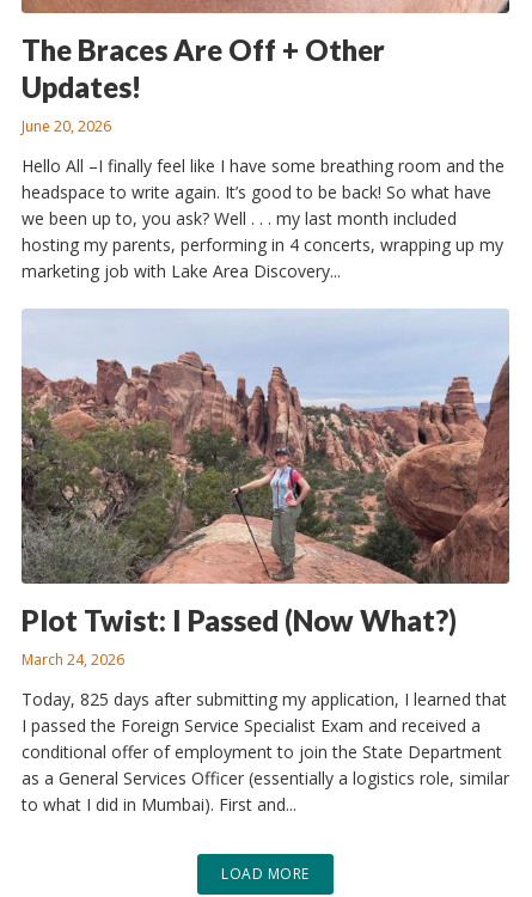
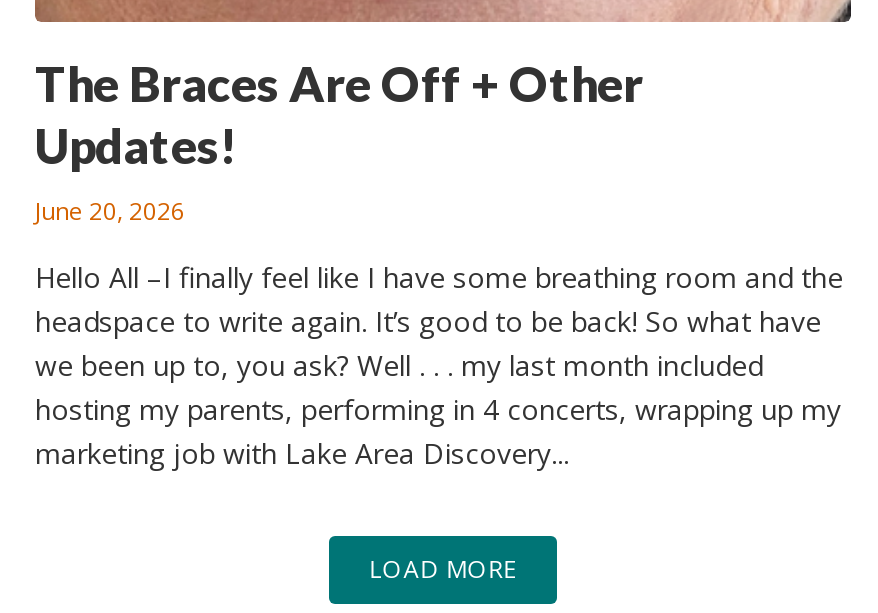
- [image]
- Plot Twist: I Passed (Now What?)
- March 24, 2026
- Today, 825 days after submitting my application, I learned that
- I passed the Foreign Service Specialist Exam and received a
- conditional offer of employment to join the State Department
- as a General Services Officer (essentially a logistics role, similar
- to what I did in Mumbai). First and...
